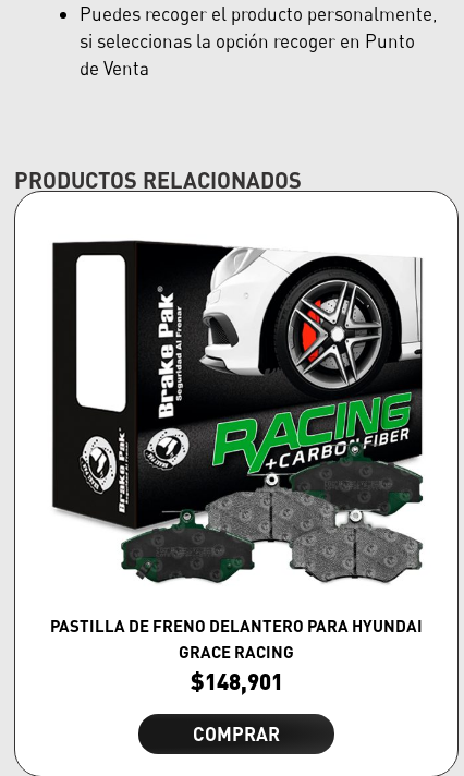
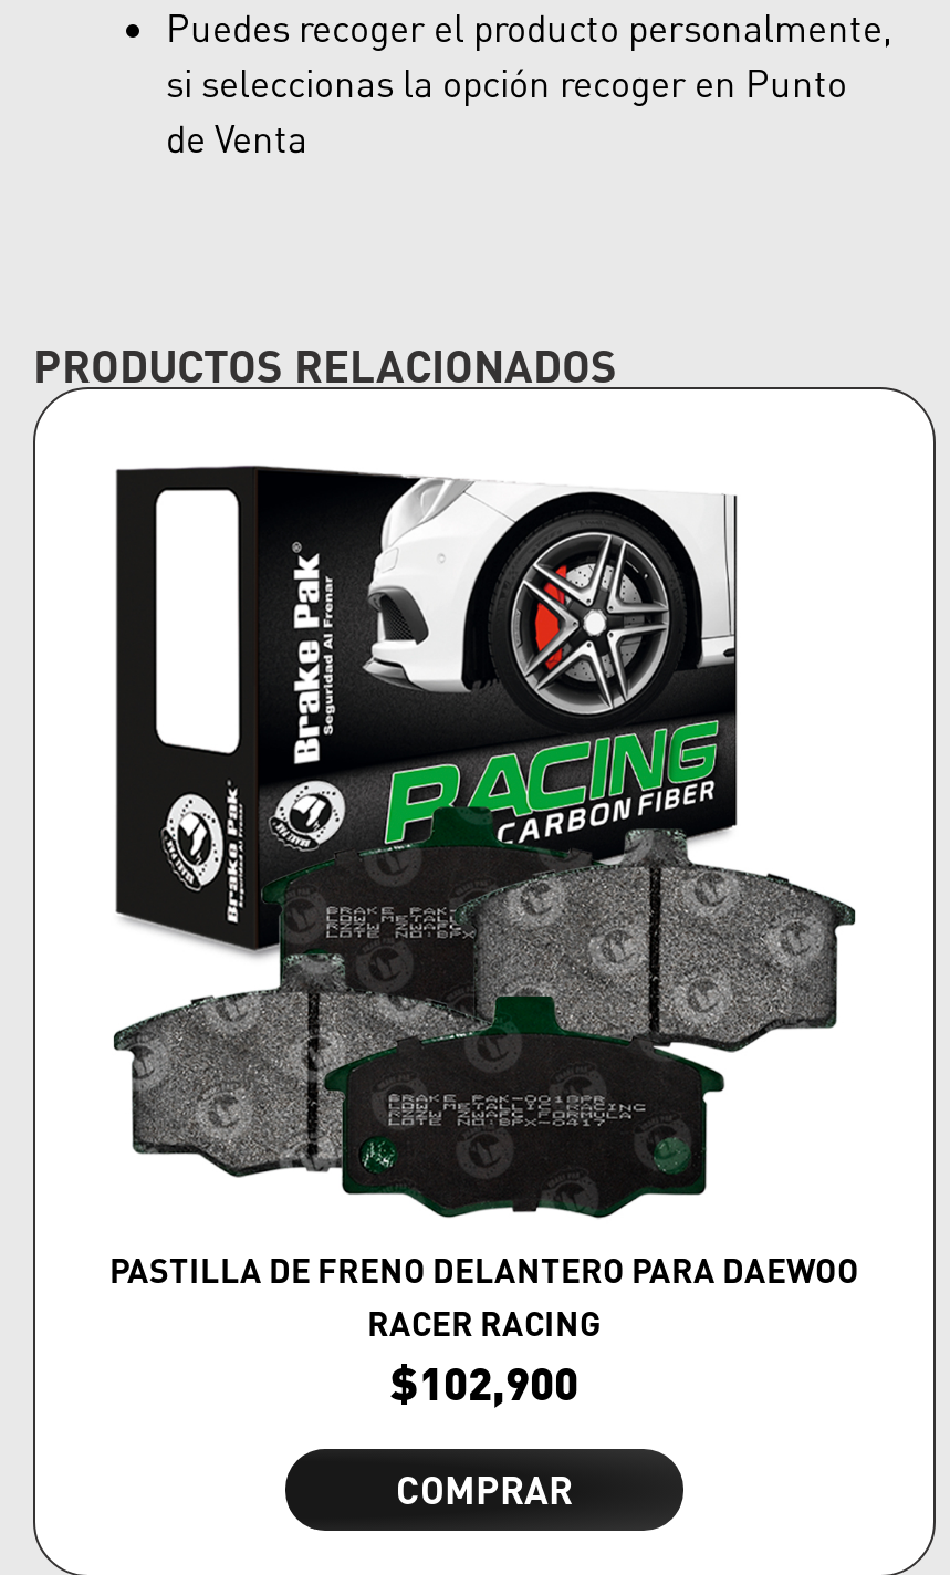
- [image]
- PASTILLA DE FRENO DELANTERO PARA HYUNDAI
+ [image]
+ PASTILLA DE FRENO DELANTERO PARA DAEWOO

- GRACE RACING
+ RACER RACING

- $148,901
+ $102,900
